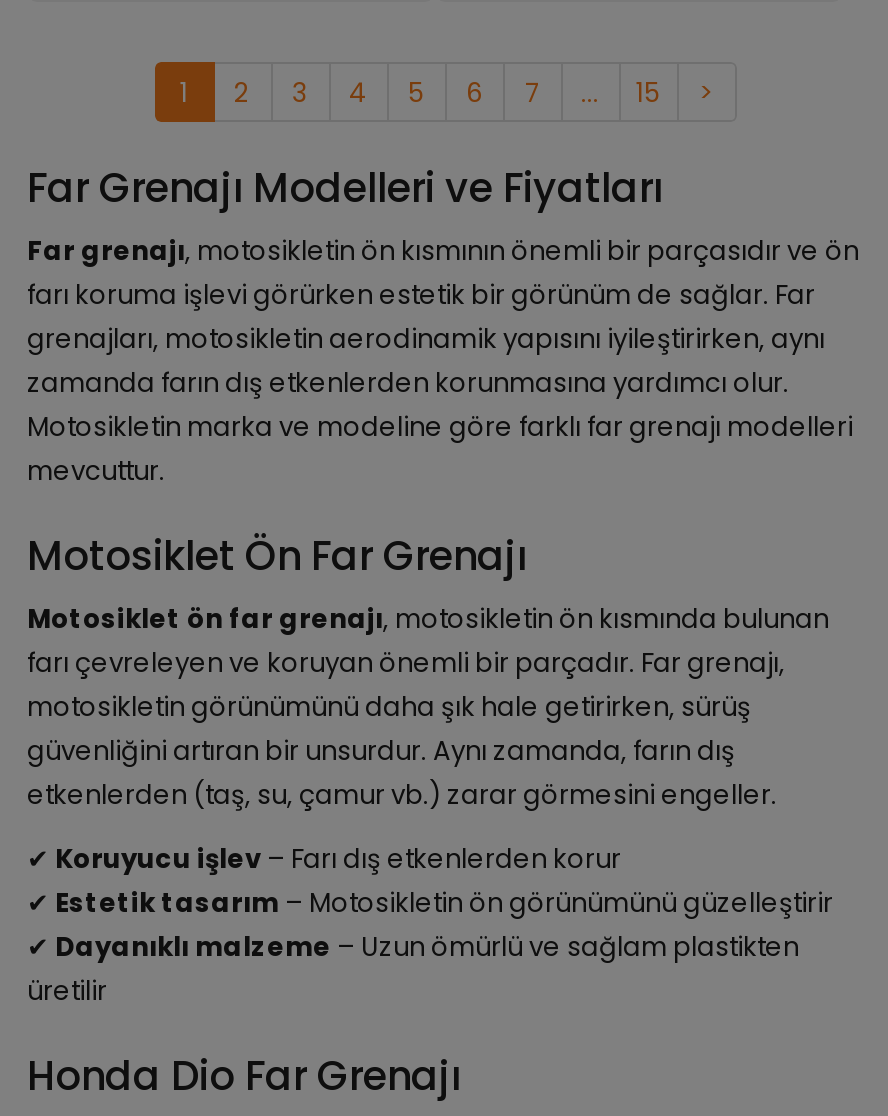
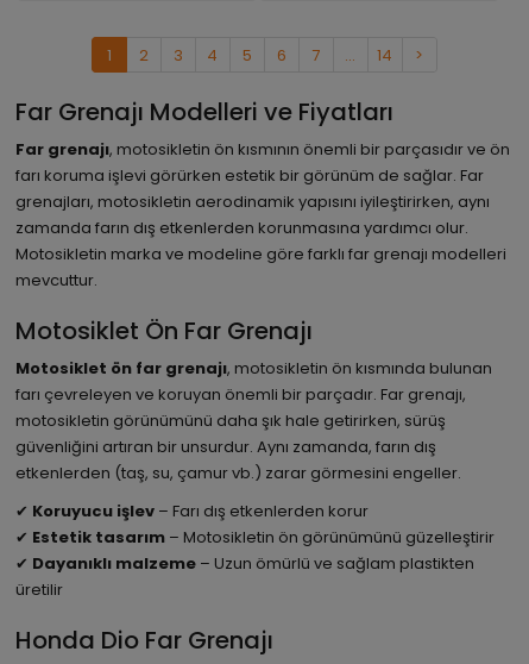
- 15
+ 14
